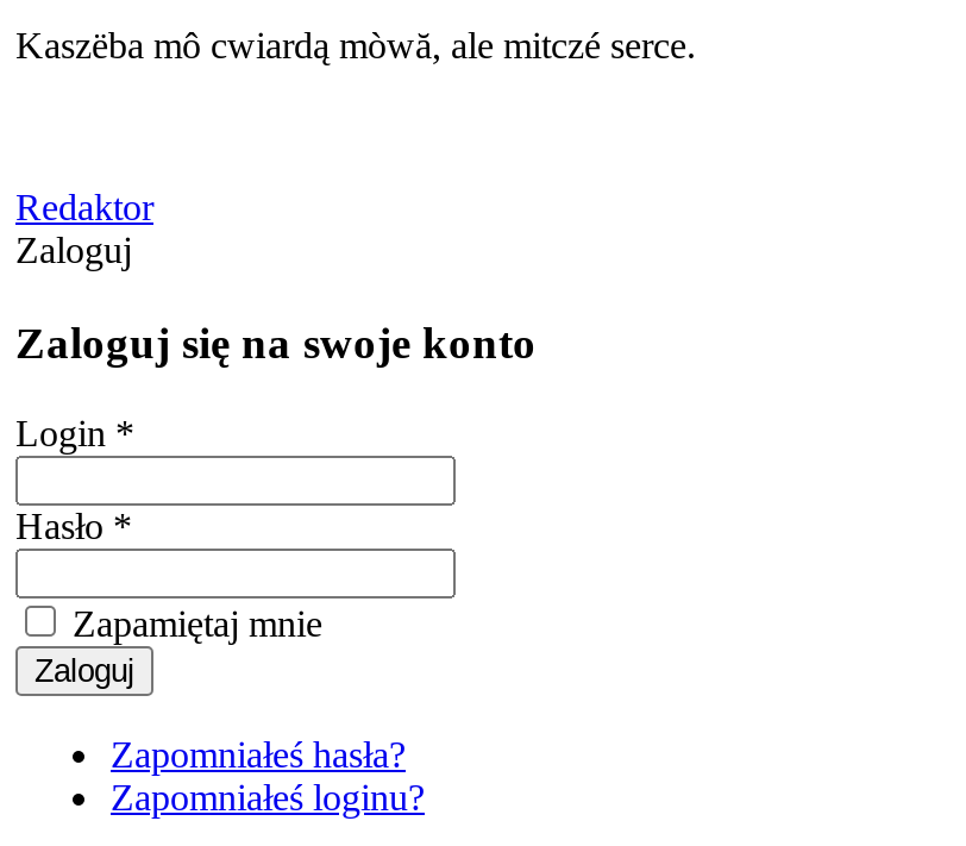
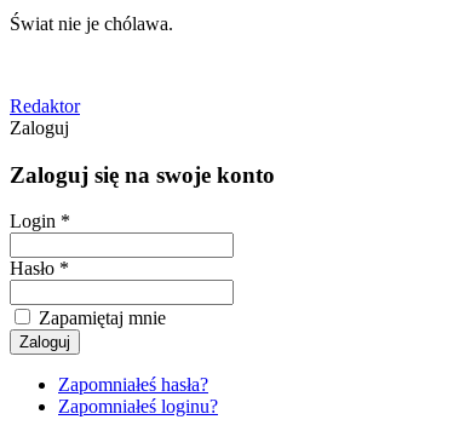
- Kaszëba mô cwiardą mòwă, ale mitczé serce.
+ Świat nie je chólawa.
